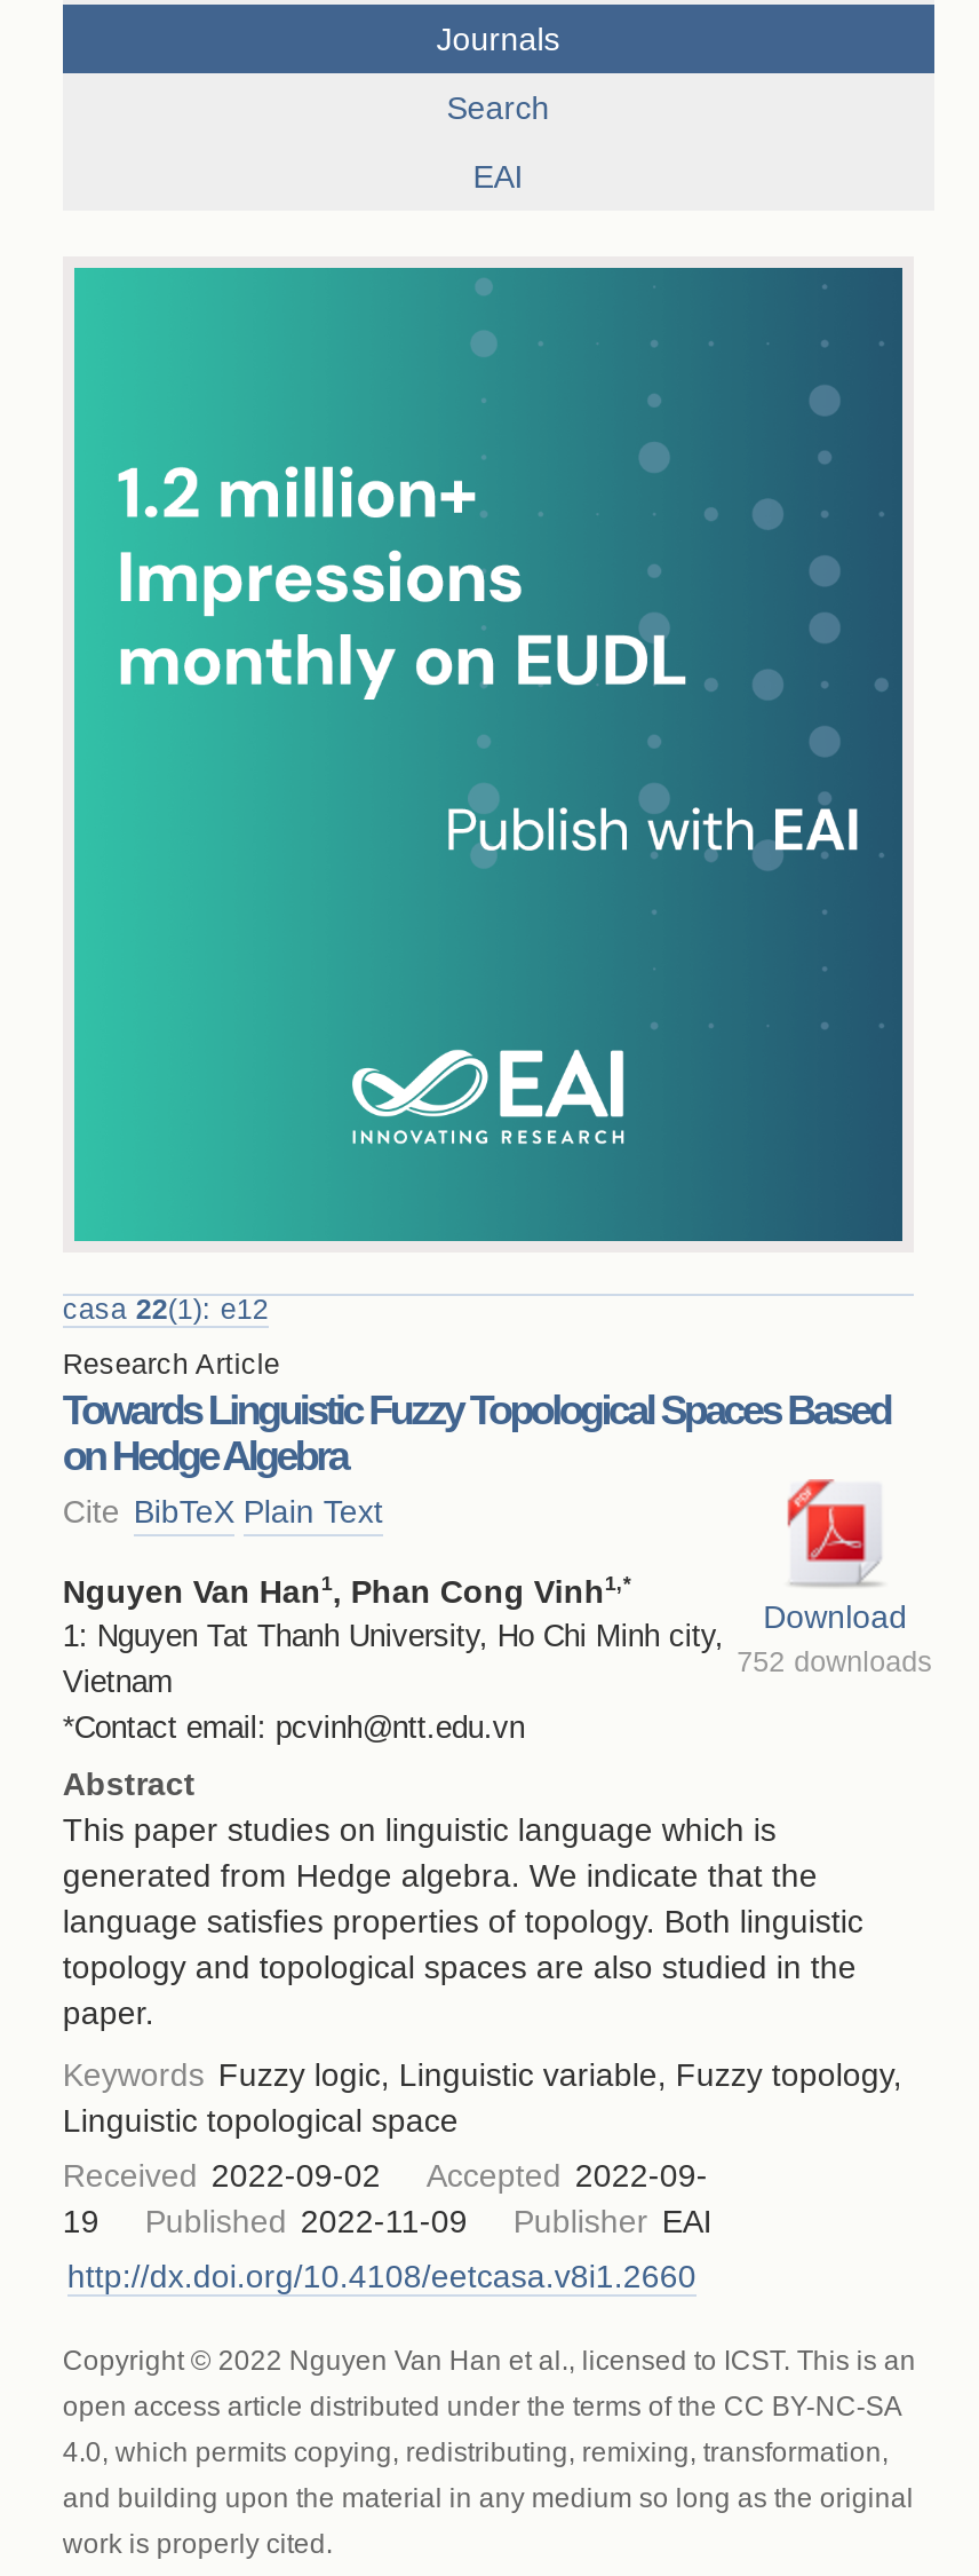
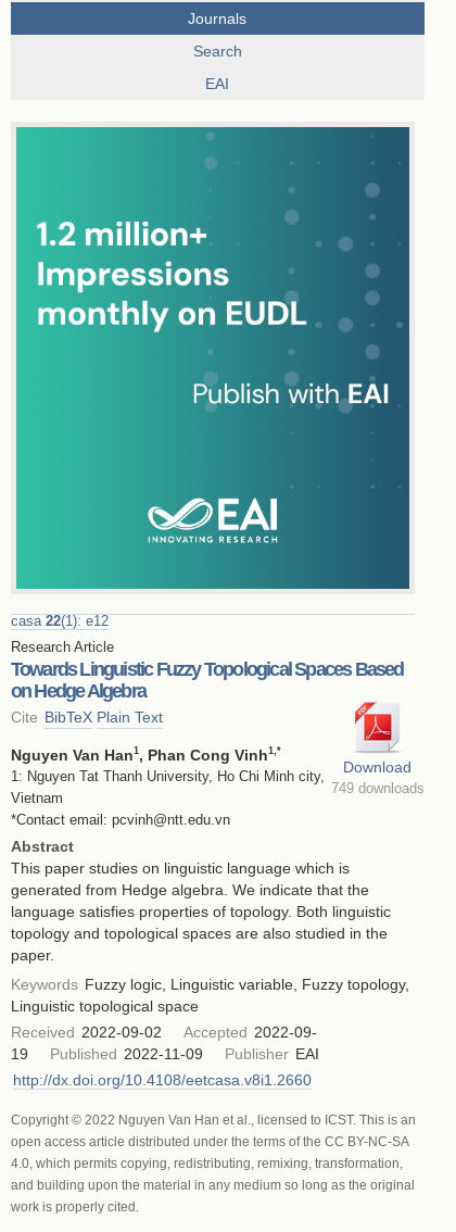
- 752 downloads
+ 749 downloads
